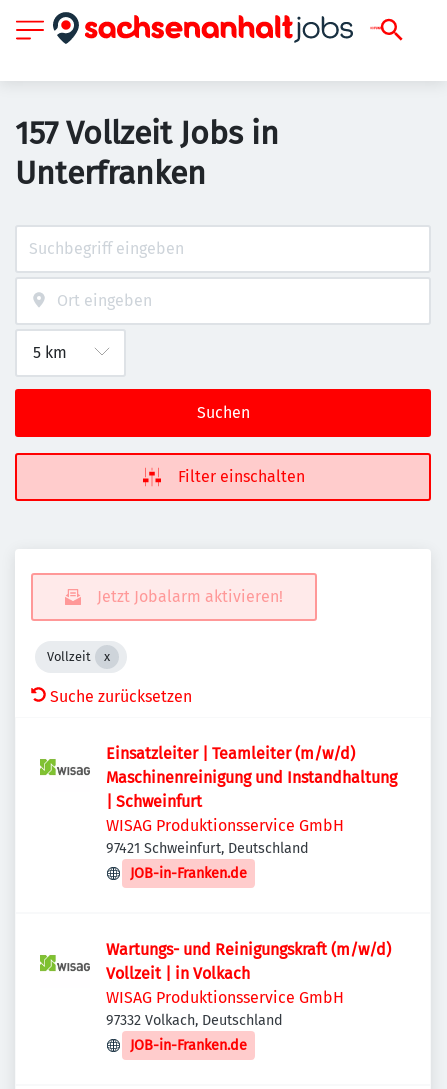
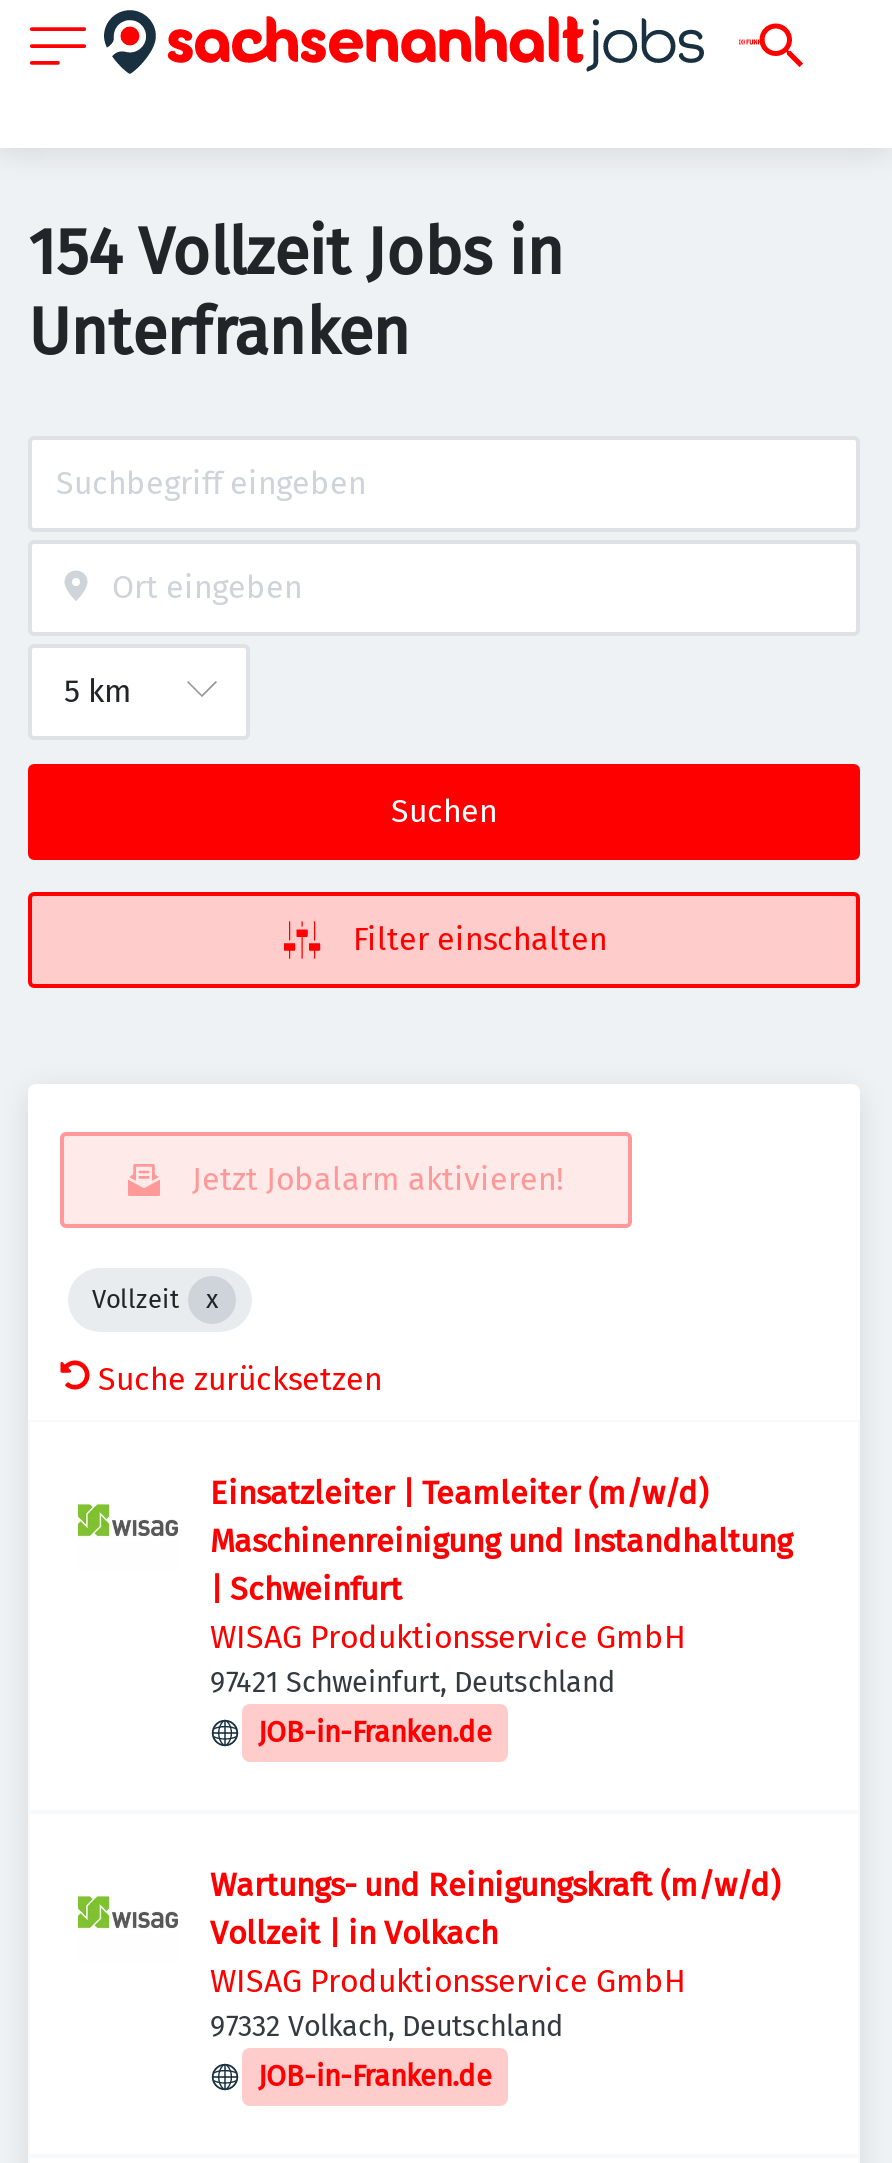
- 157 Vollzeit Jobs in
+ 154 Vollzeit Jobs in
